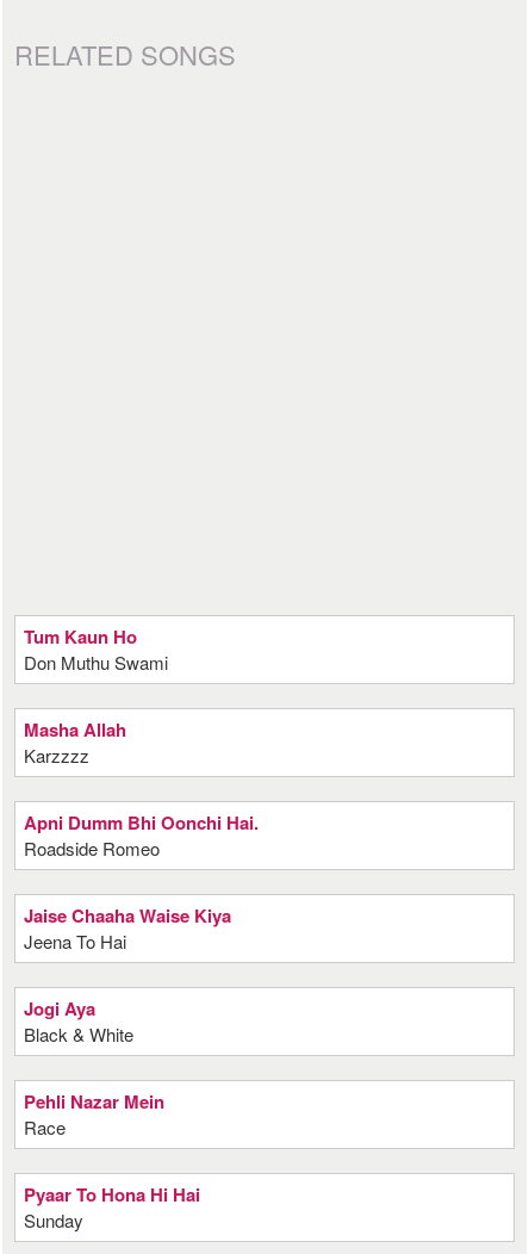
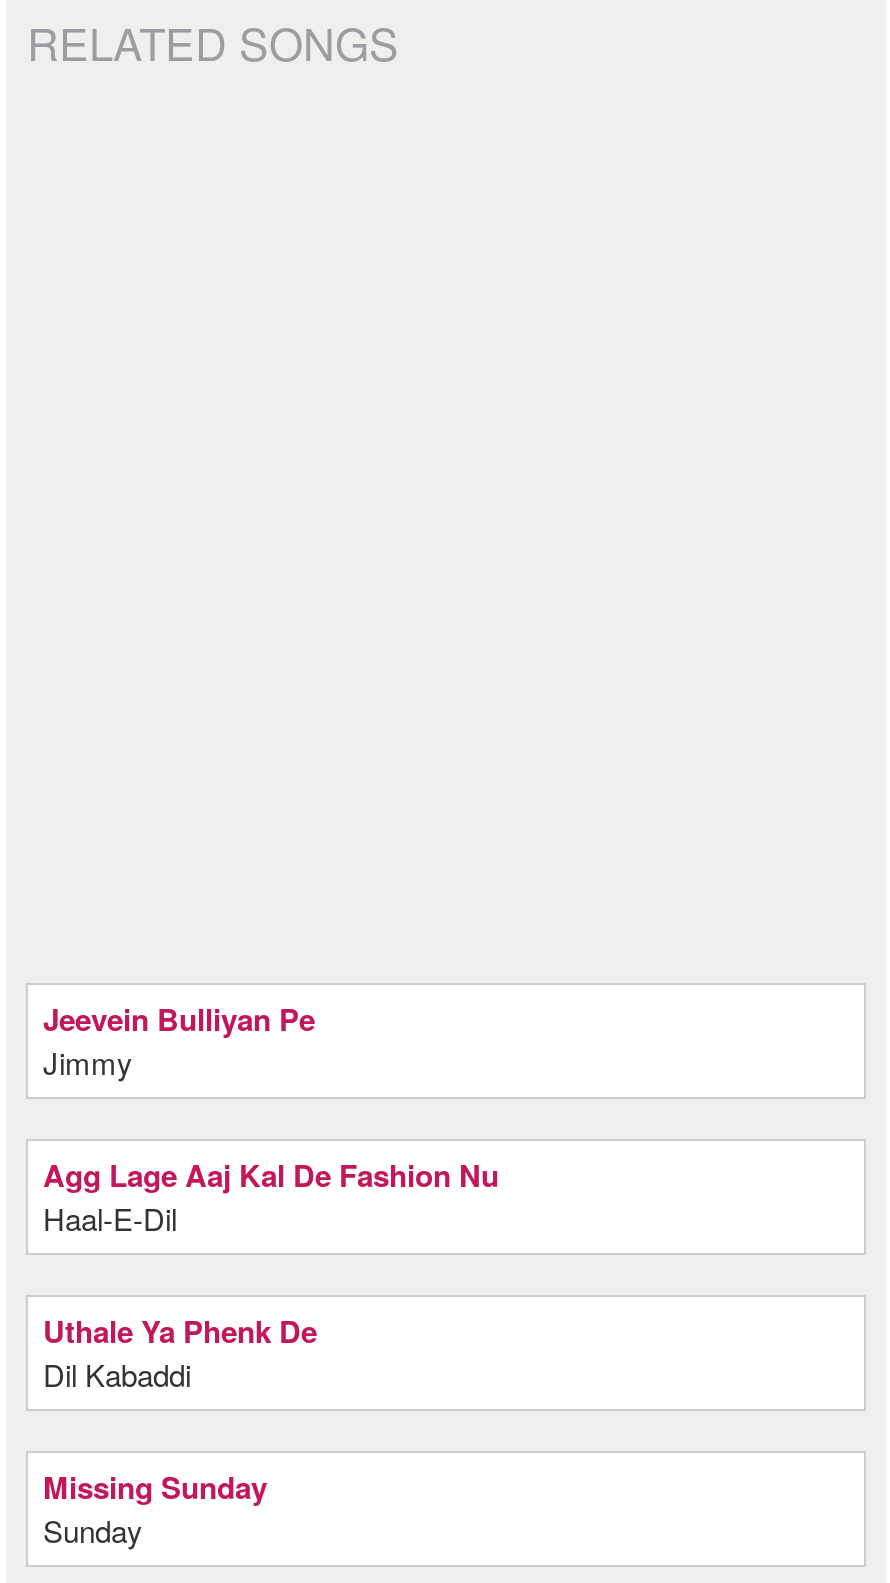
- Tum Kaun Ho
- Don Muthu Swami
- Masha Allah
- Karzzzz
- Apni Dumm Bhi Oonchi Hai.
- Roadside Romeo
- Jaise Chaaha Waise Kiya
- Jeena To Hai
- Jogi Aya
- Black & White
- Pehli Nazar Mein
- Race
- Pyaar To Hona Hi Hai
+ Jeevein Bulliyan Pe
+ Jimmy
+ Agg Lage Aaj Kal De Fashion Nu
+ Haal-E-Dil
+ Uthale Ya Phenk De
+ Dil Kabaddi
+ Missing Sunday
